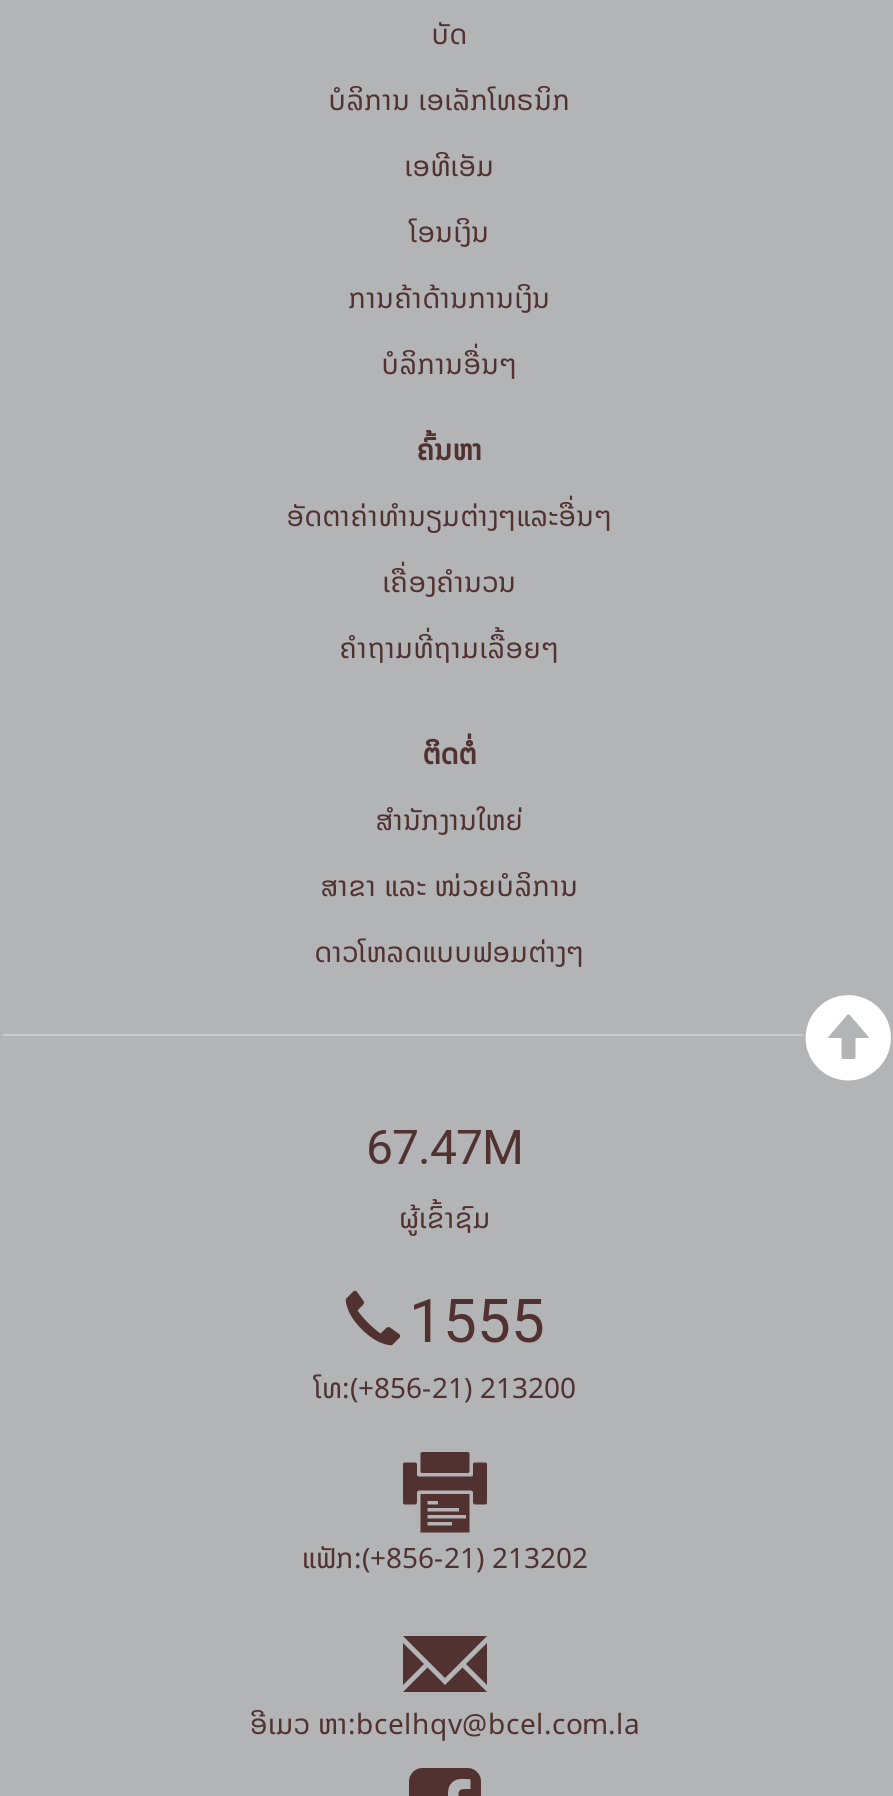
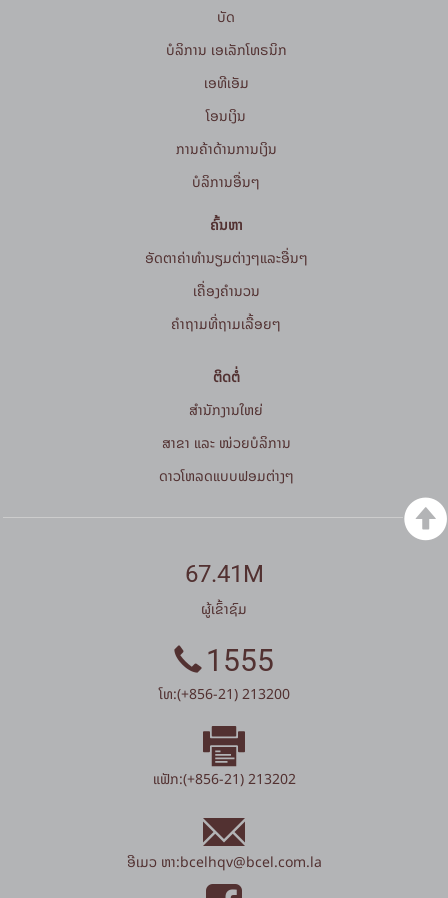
- 67.47M
+ 67.41M
